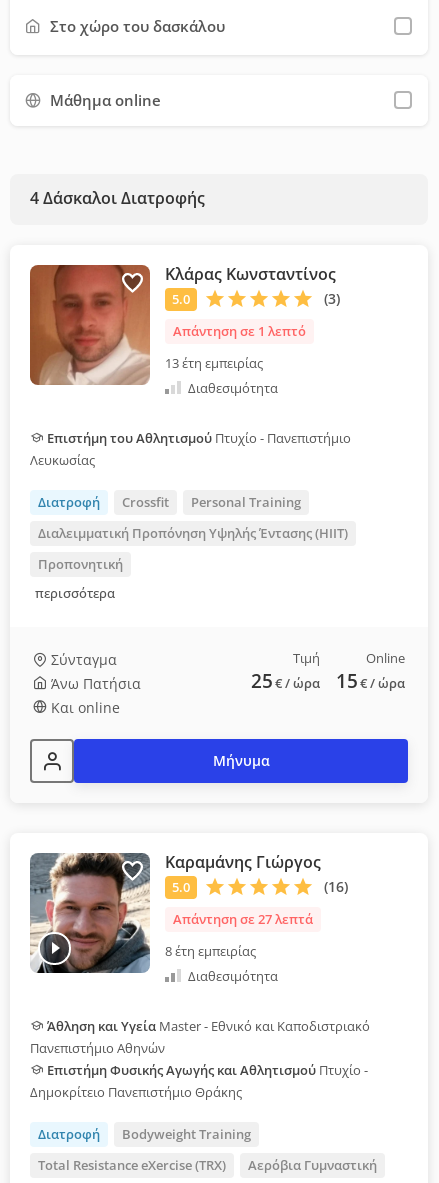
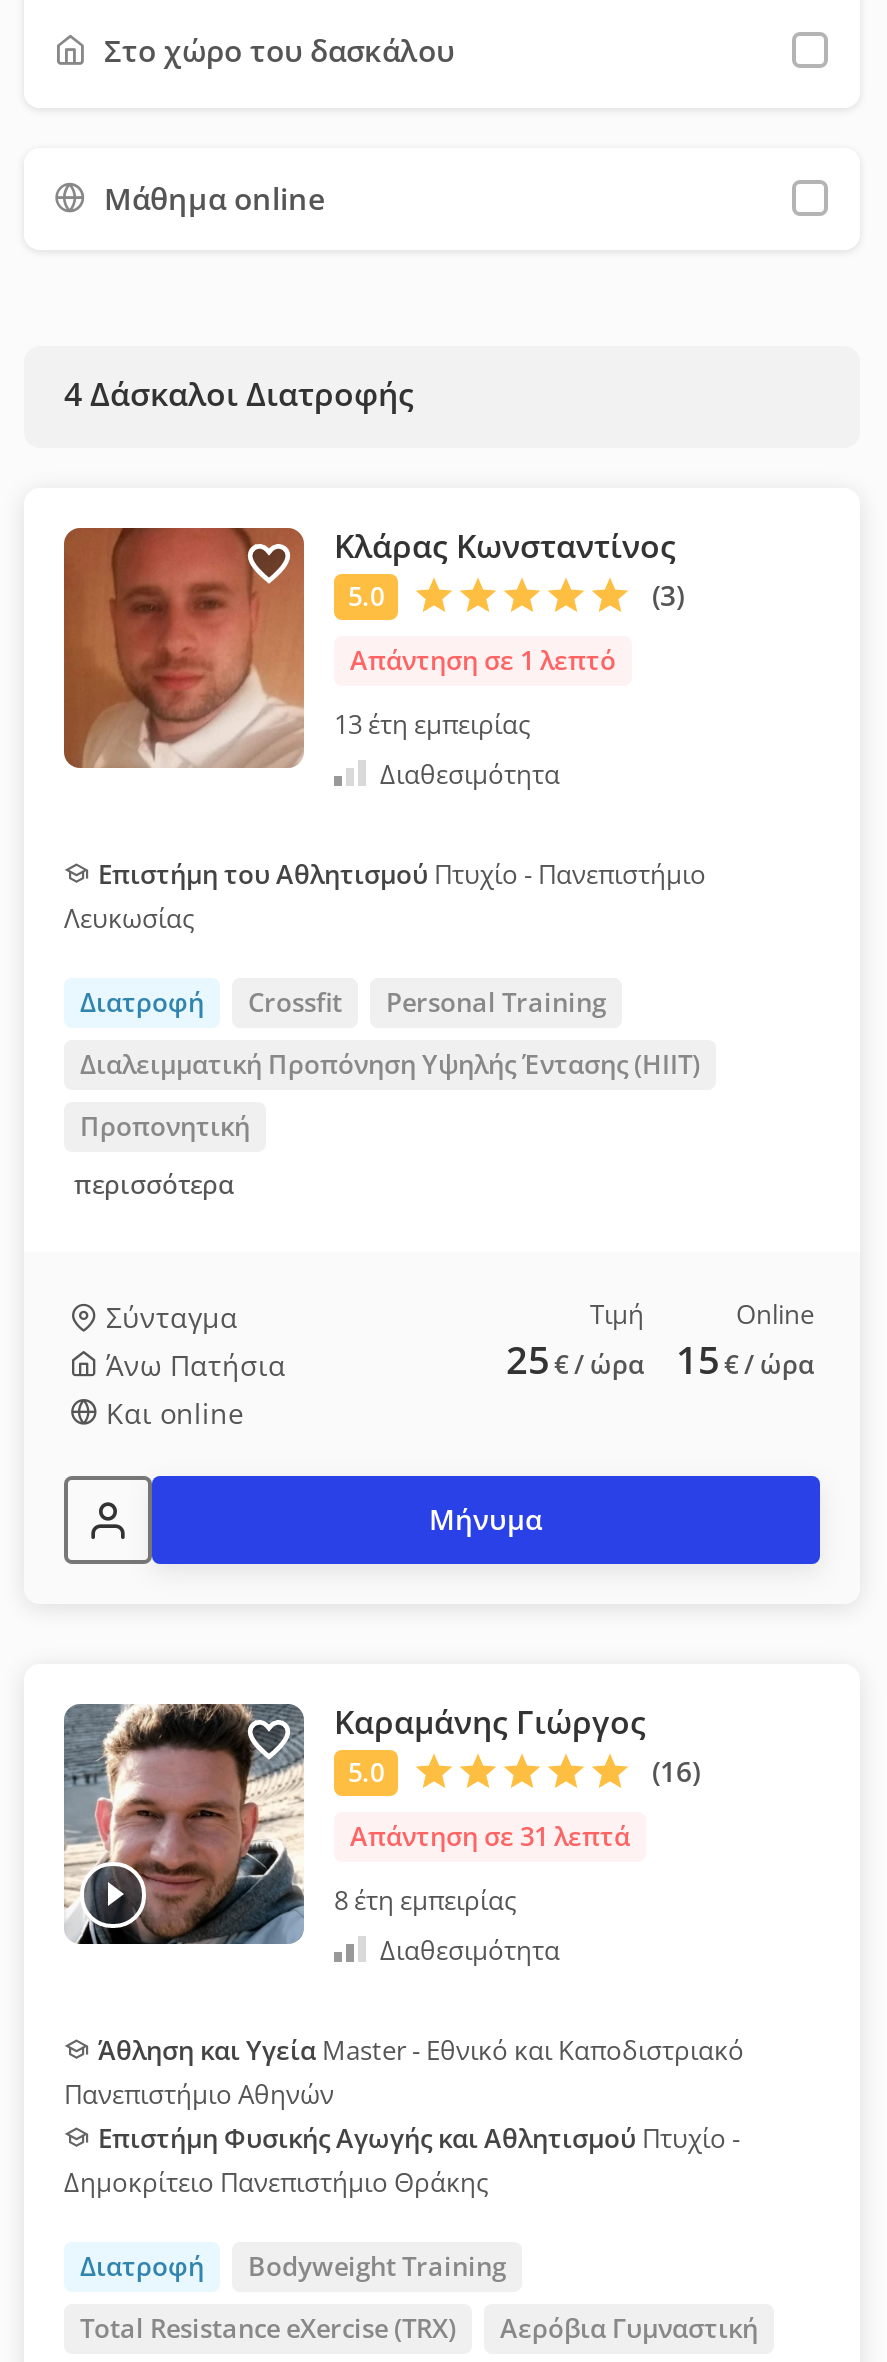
- Απάντηση σε 27 λεπτά
+ Απάντηση σε 31 λεπτά
